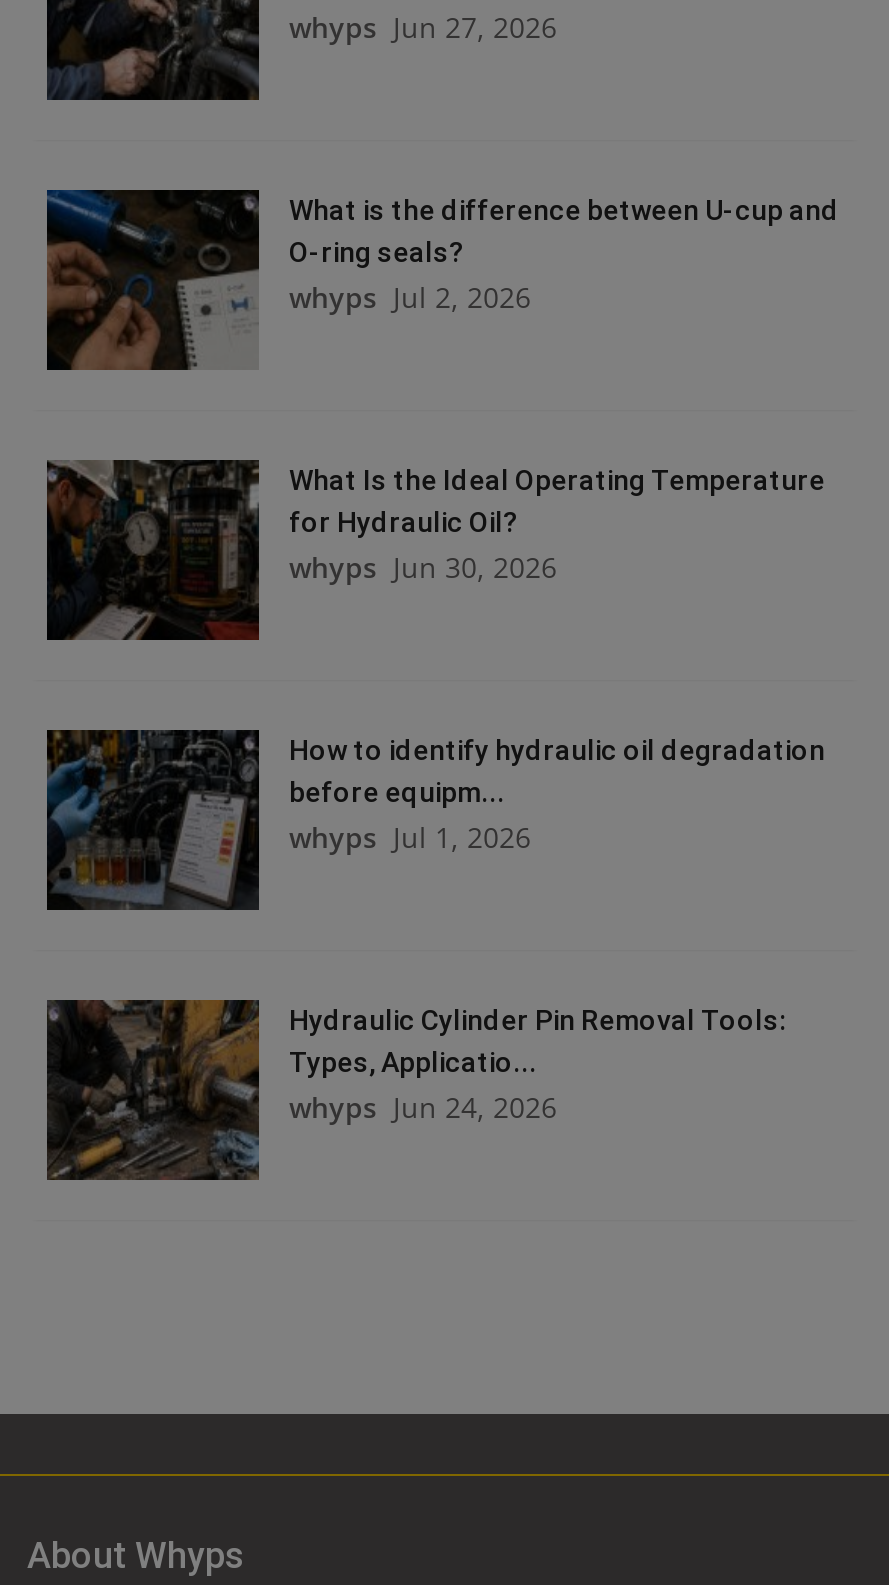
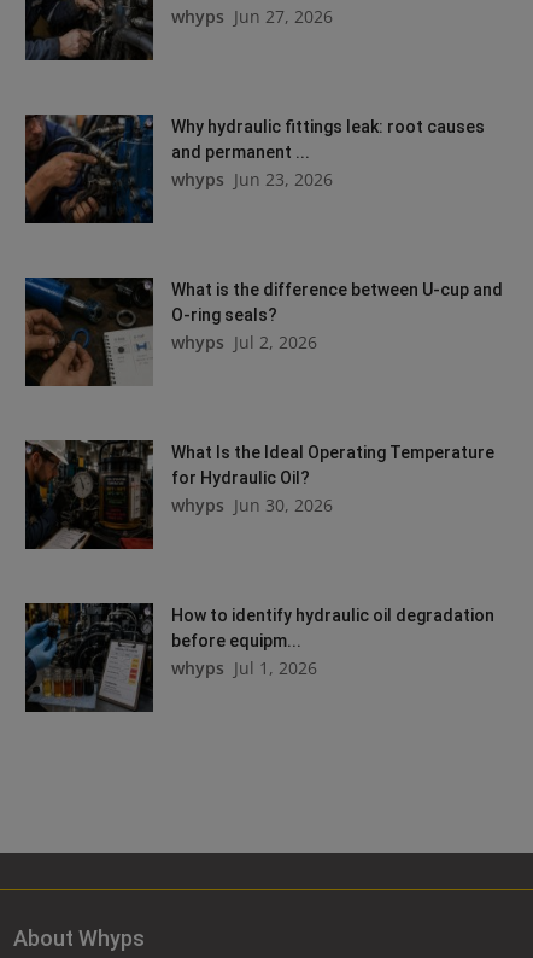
+ [image]
+ Why hydraulic fittings leak: root causes
+ and permanent ...
+ whyps Jun 23, 2026

moved down: [image] | What is the difference between U-cup and | O-ring seals? | ... | before equipm... | whyps Jul 1, 2026

- [image]
- Hydraulic Cylinder Pin Removal Tools:
- Types, Applicatio...
- whyps Jun 24, 2026
